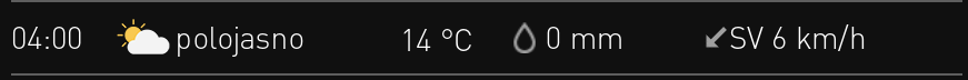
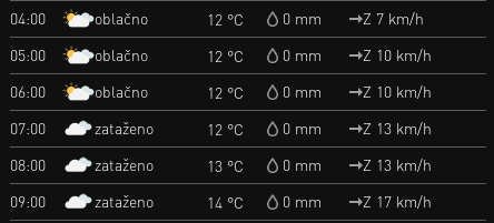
- polojasno
+ oblačno
+ 12 °C
+ 0 mm
+ Z 7 km/h
+ 05:00
+ oblačno
+ 12 °C
+ 0 mm
+ Z 10 km/h
+ 06:00
+ oblačno
+ 12 °C
+ 0 mm
+ Z 10 km/h
+ 07:00
+ zataženo
+ 12 °C
+ 0 mm
+ Z 13 km/h
+ 08:00
+ zataženo
+ 13 °C
+ 0 mm
+ Z 13 km/h
+ 09:00
+ zataženo

- SV 6 km/h
+ Z 17 km/h
